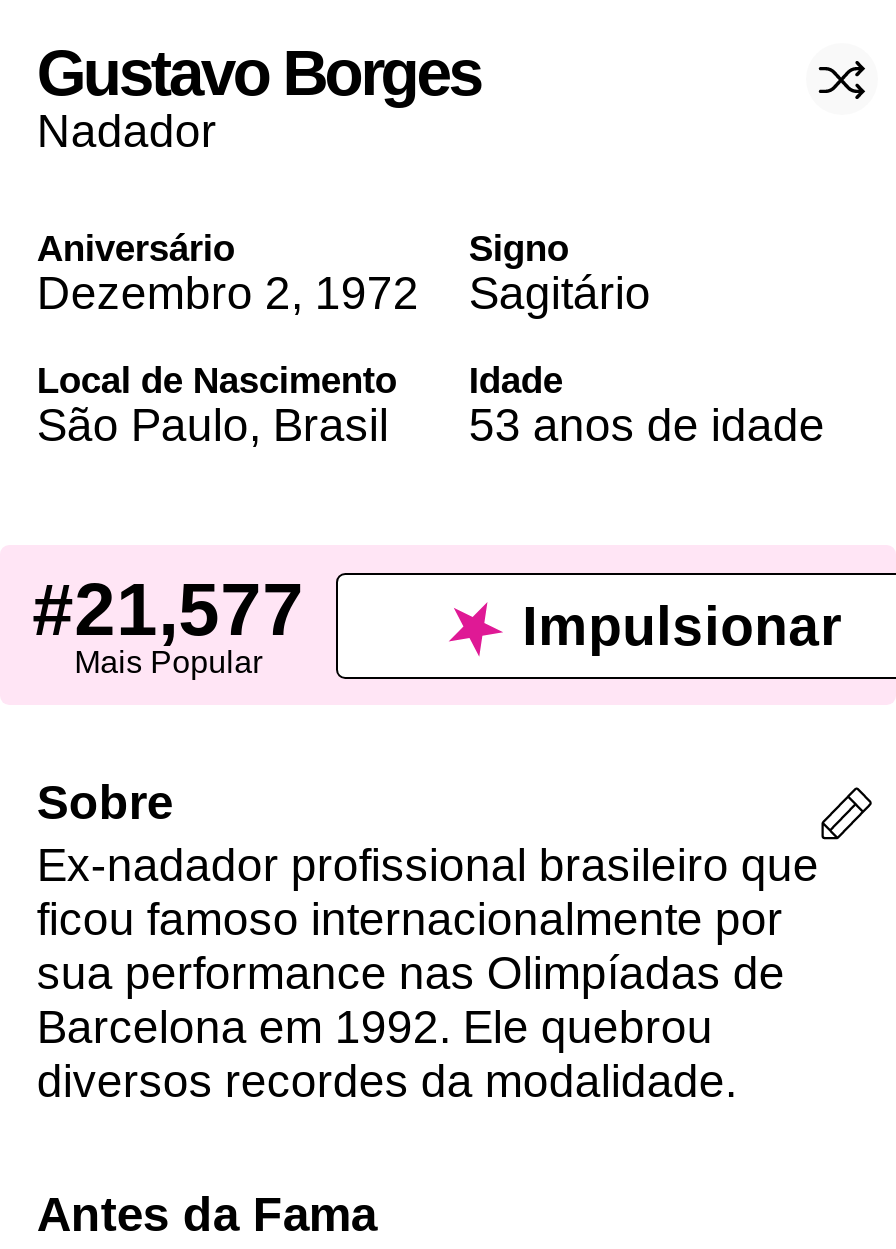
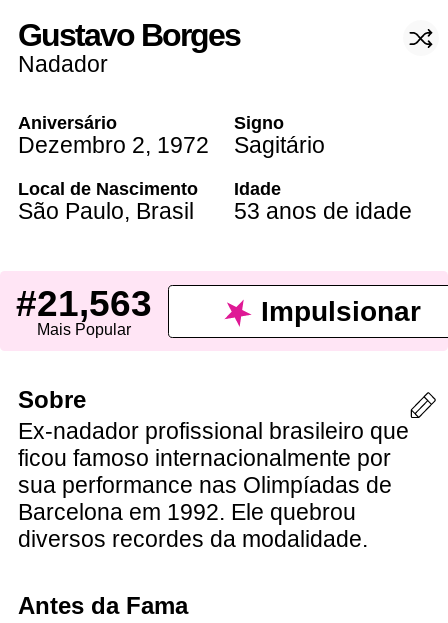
- #21,577
+ #21,563
